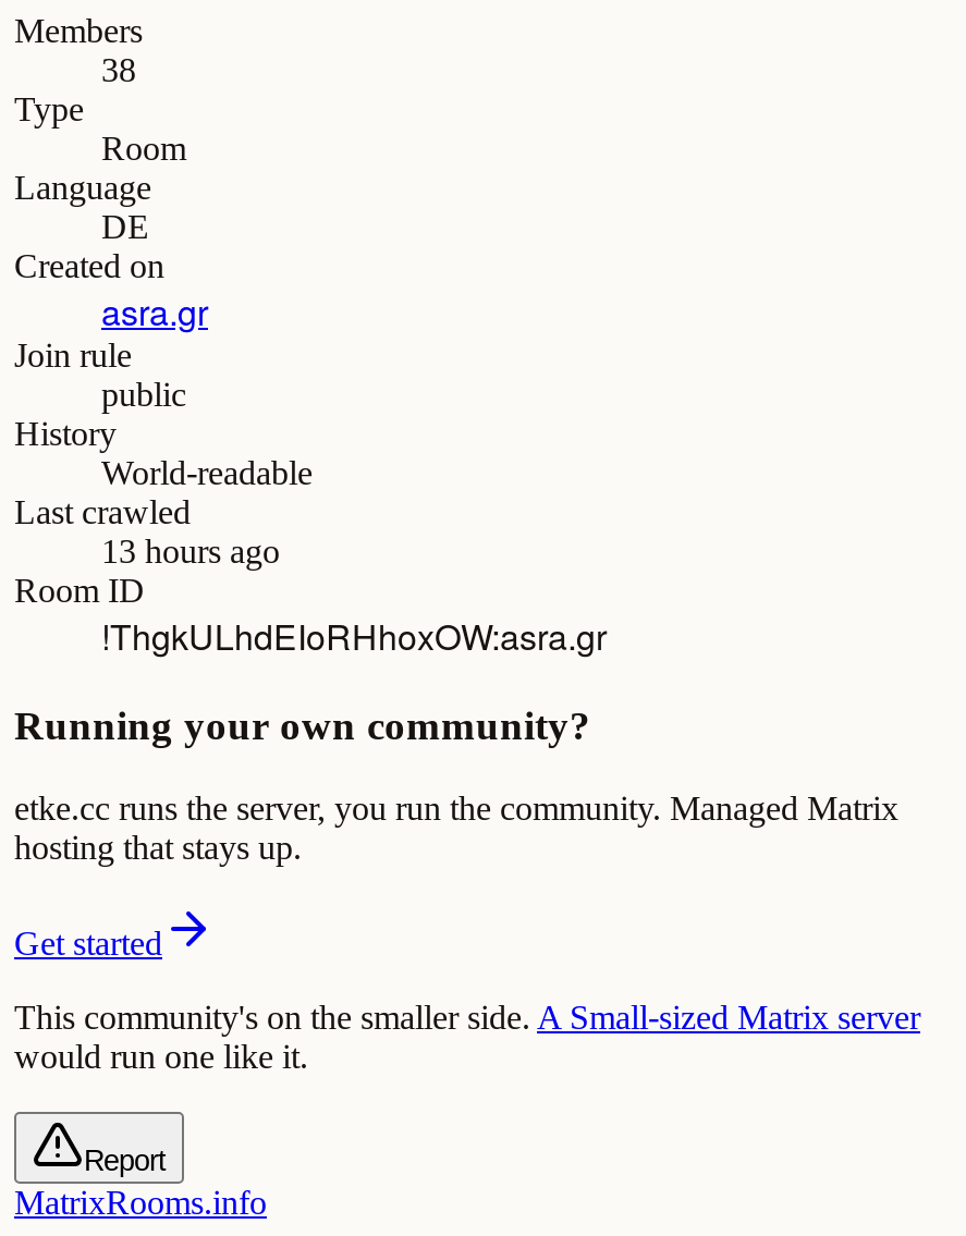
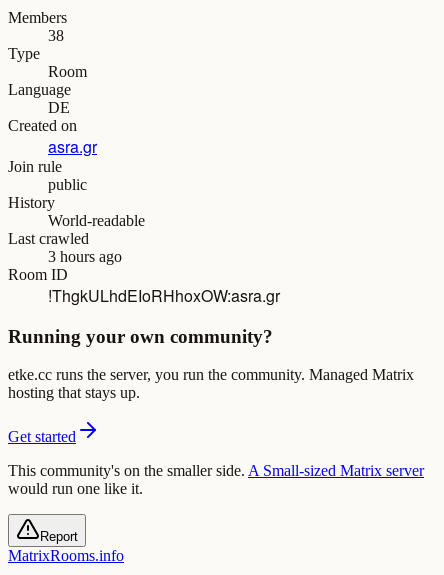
- 13 hours ago
+ 3 hours ago
